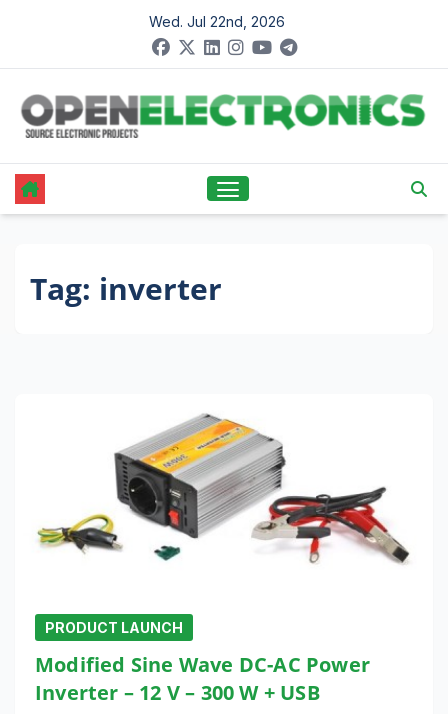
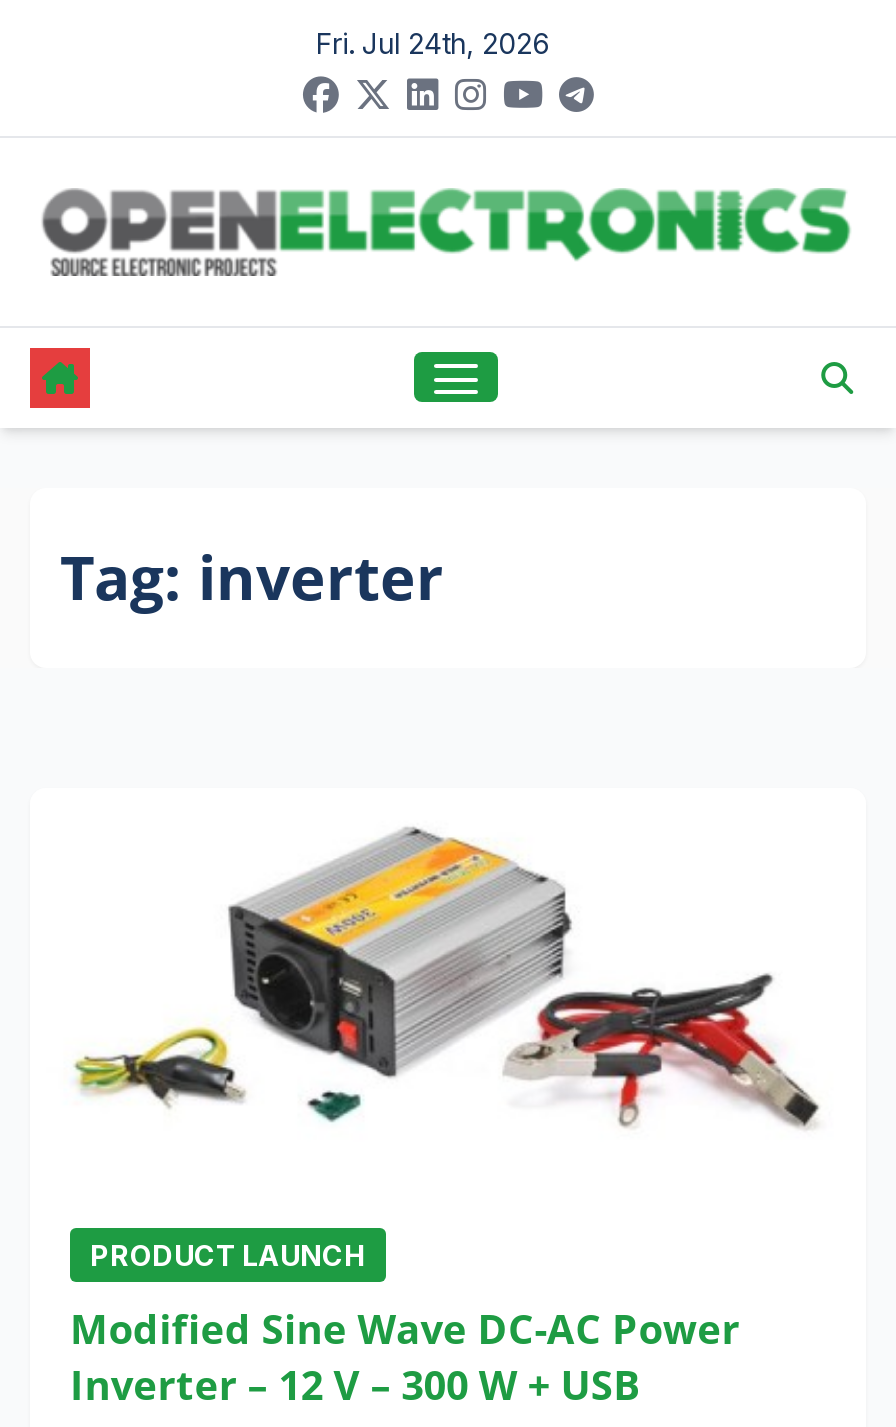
- Wed. Jul 22nd, 2026
+ Fri. Jul 24th, 2026
